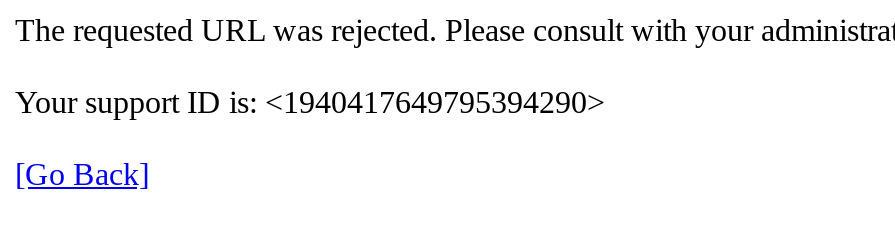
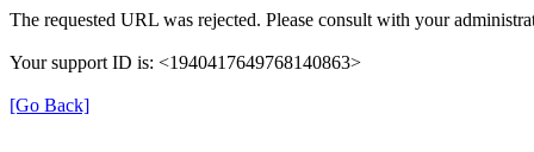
- Your support ID is: <1940417649795394290>
+ Your support ID is: <1940417649768140863>
